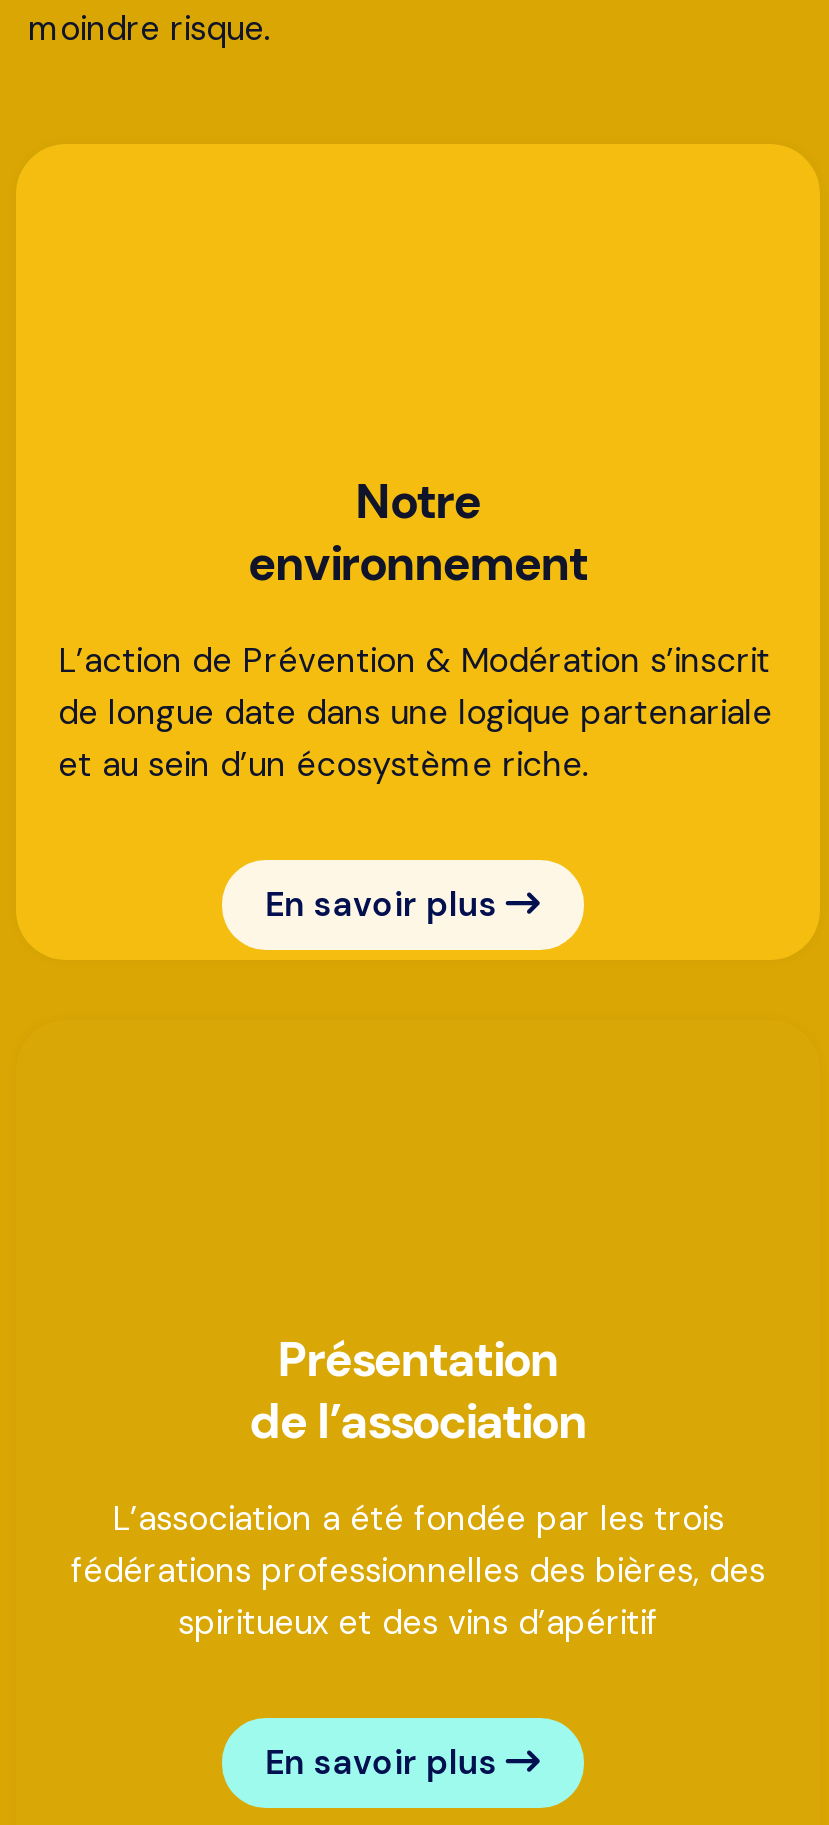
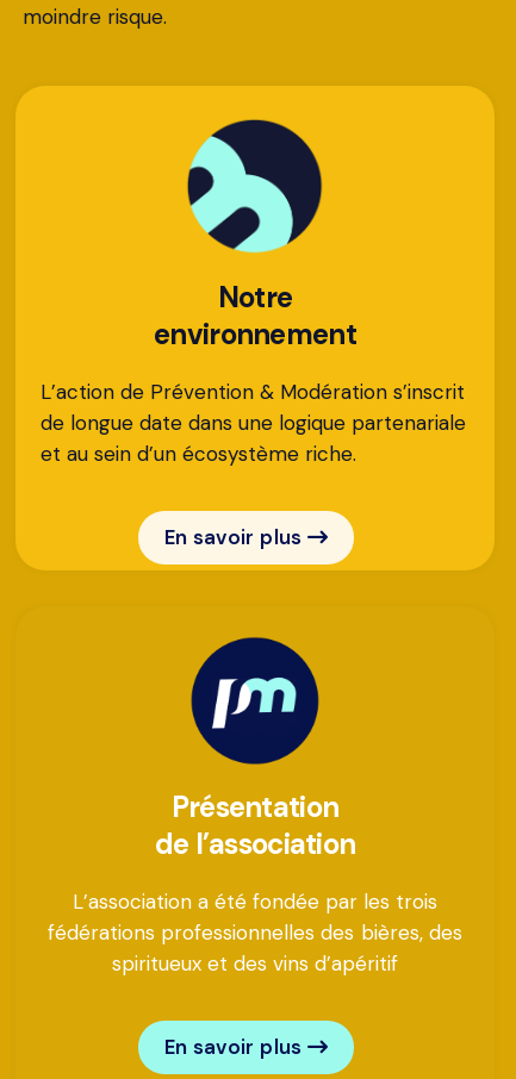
+ [image]

+ [image]
